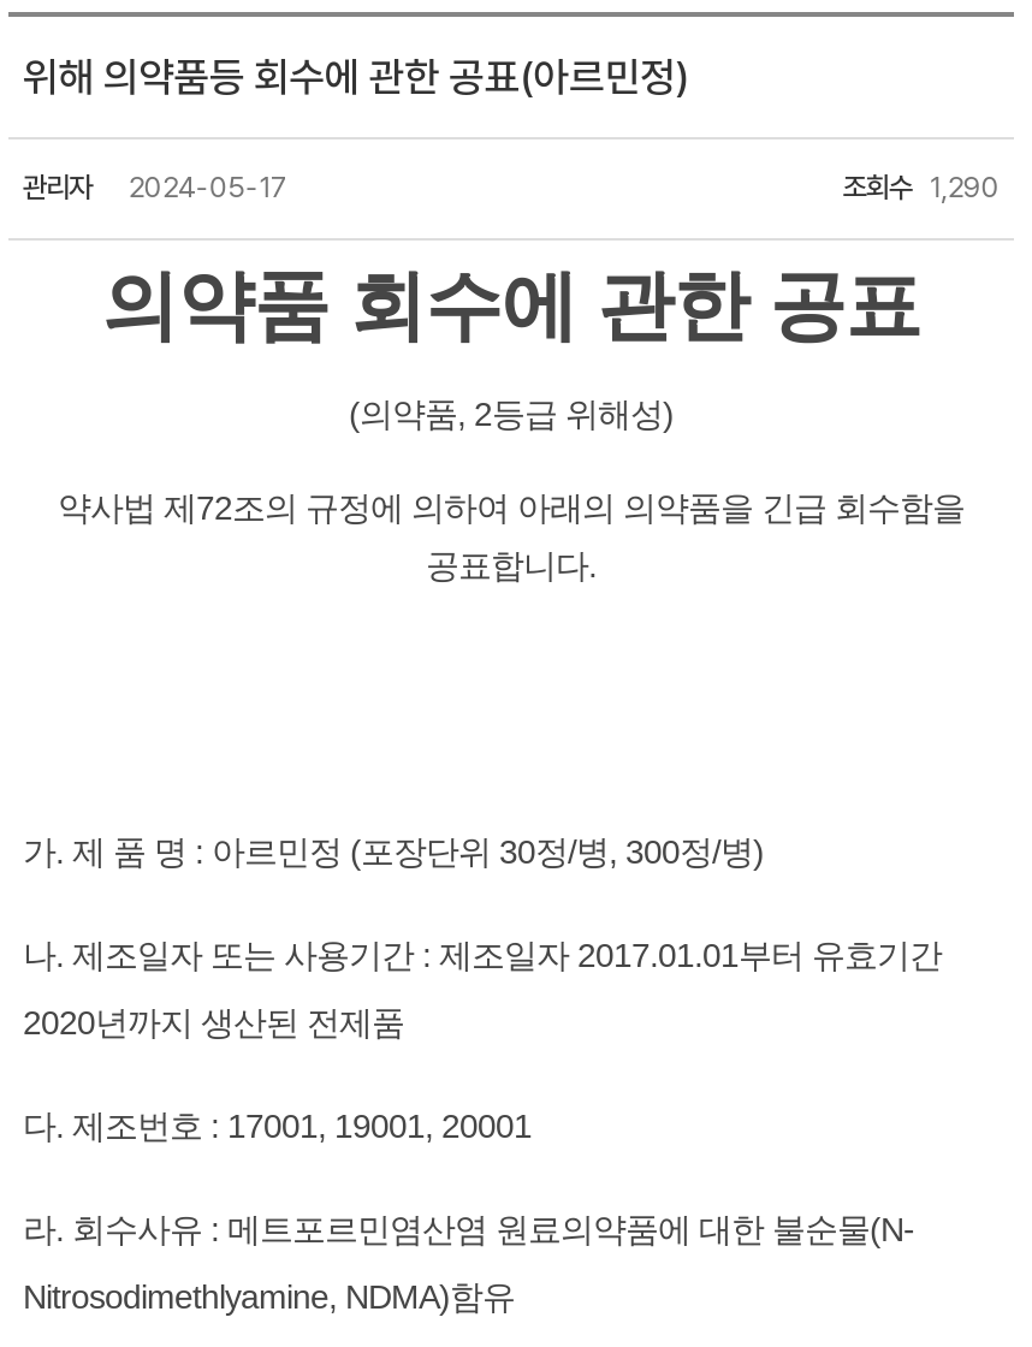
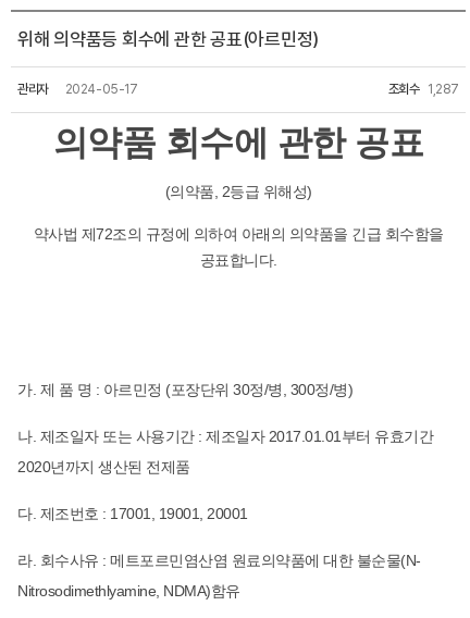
- 조회수 1,290
+ 조회수 1,287
